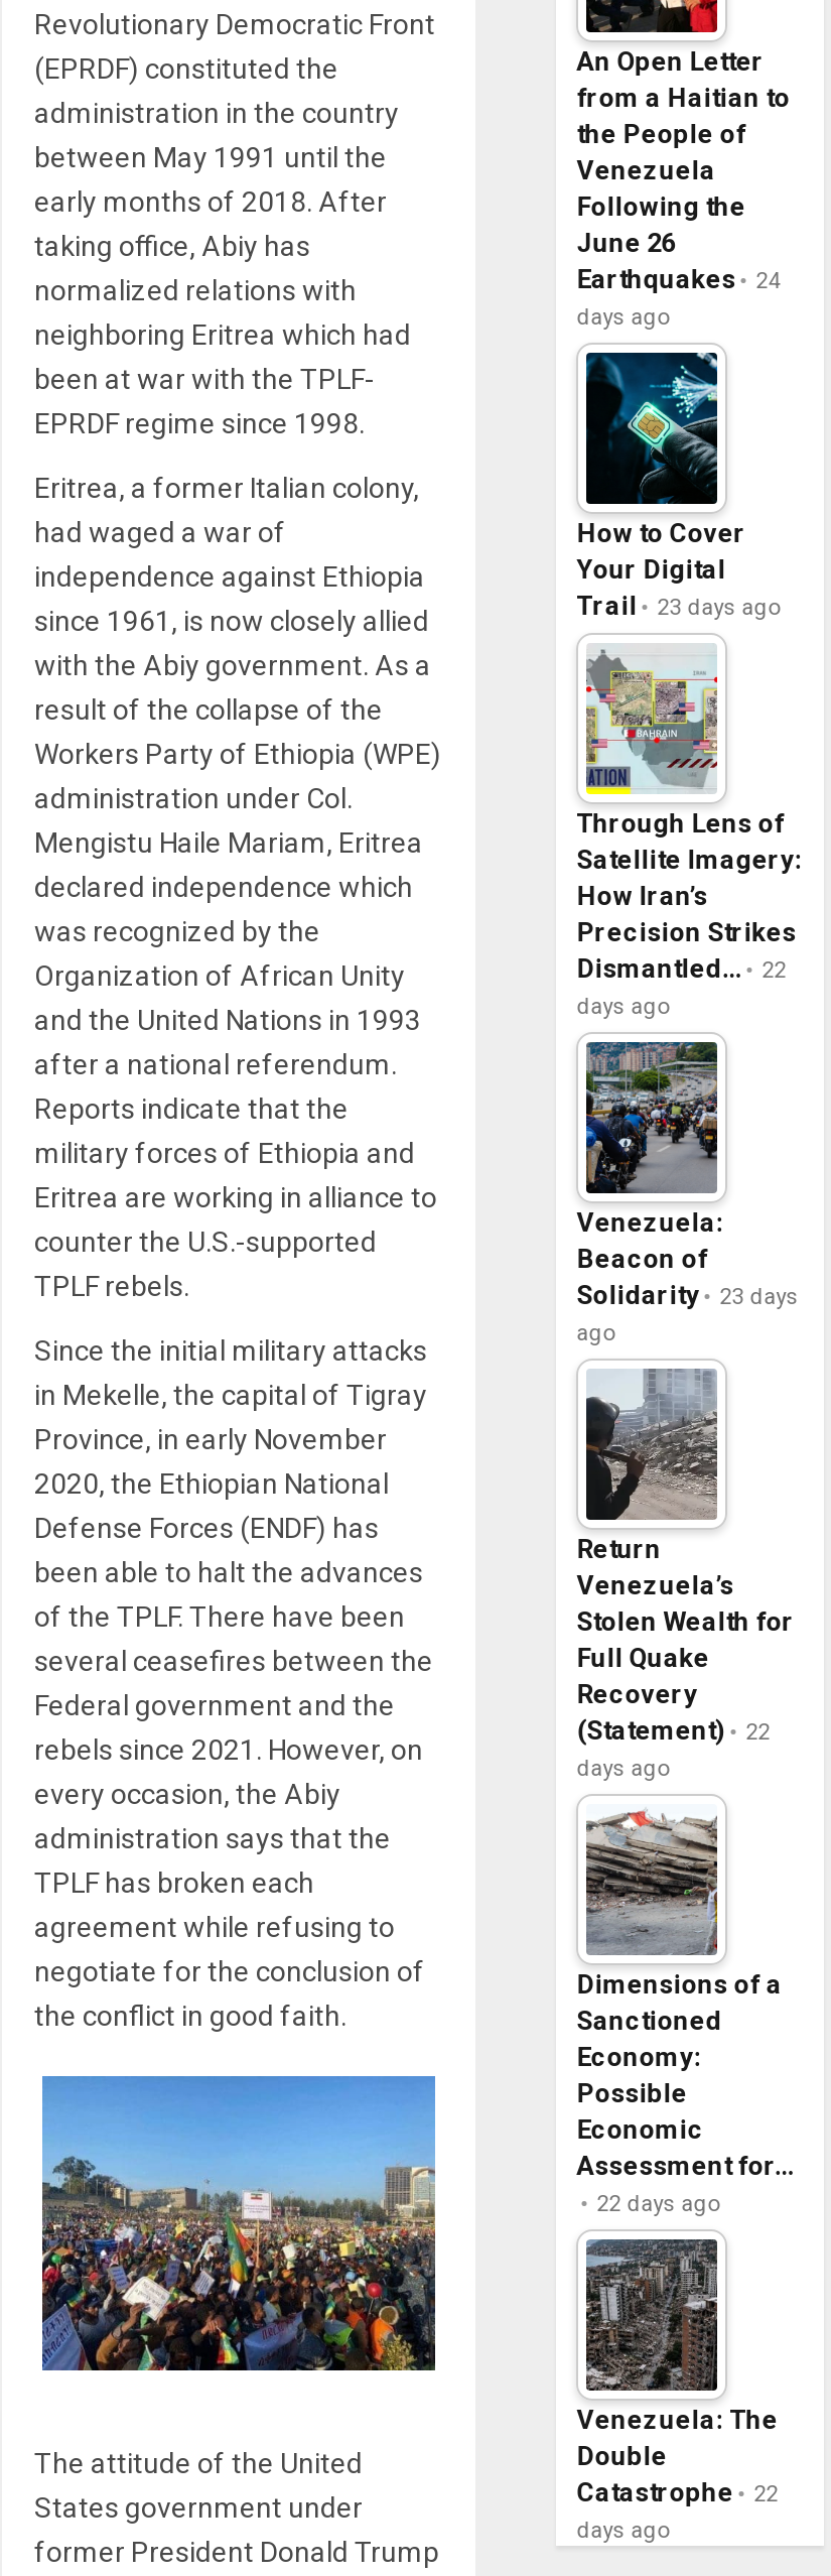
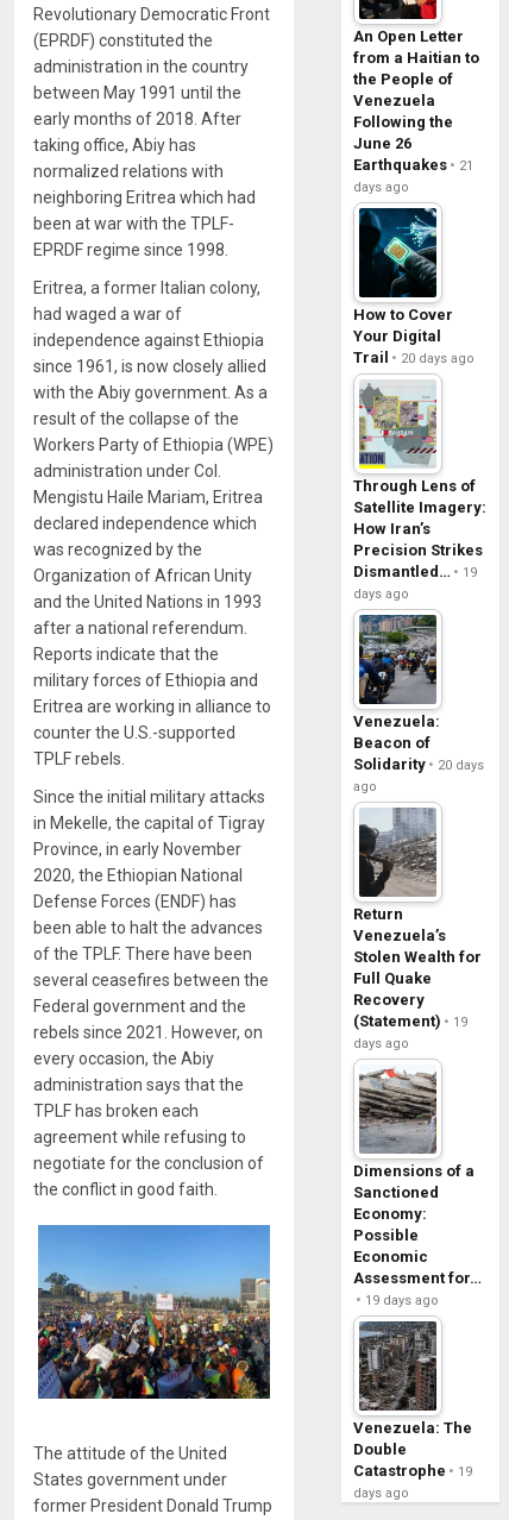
- Earthquakes 24
+ Earthquakes 21

- Trail 23 days ago
+ Trail 20 days ago

- Dismantled… 22
+ Dismantled… 19

- Solidarity 23 days
+ Solidarity 20 days

- (Statement) 22
+ (Statement) 19

- 22 days ago
+ 19 days ago

- Catastrophe 22
+ Catastrophe 19
